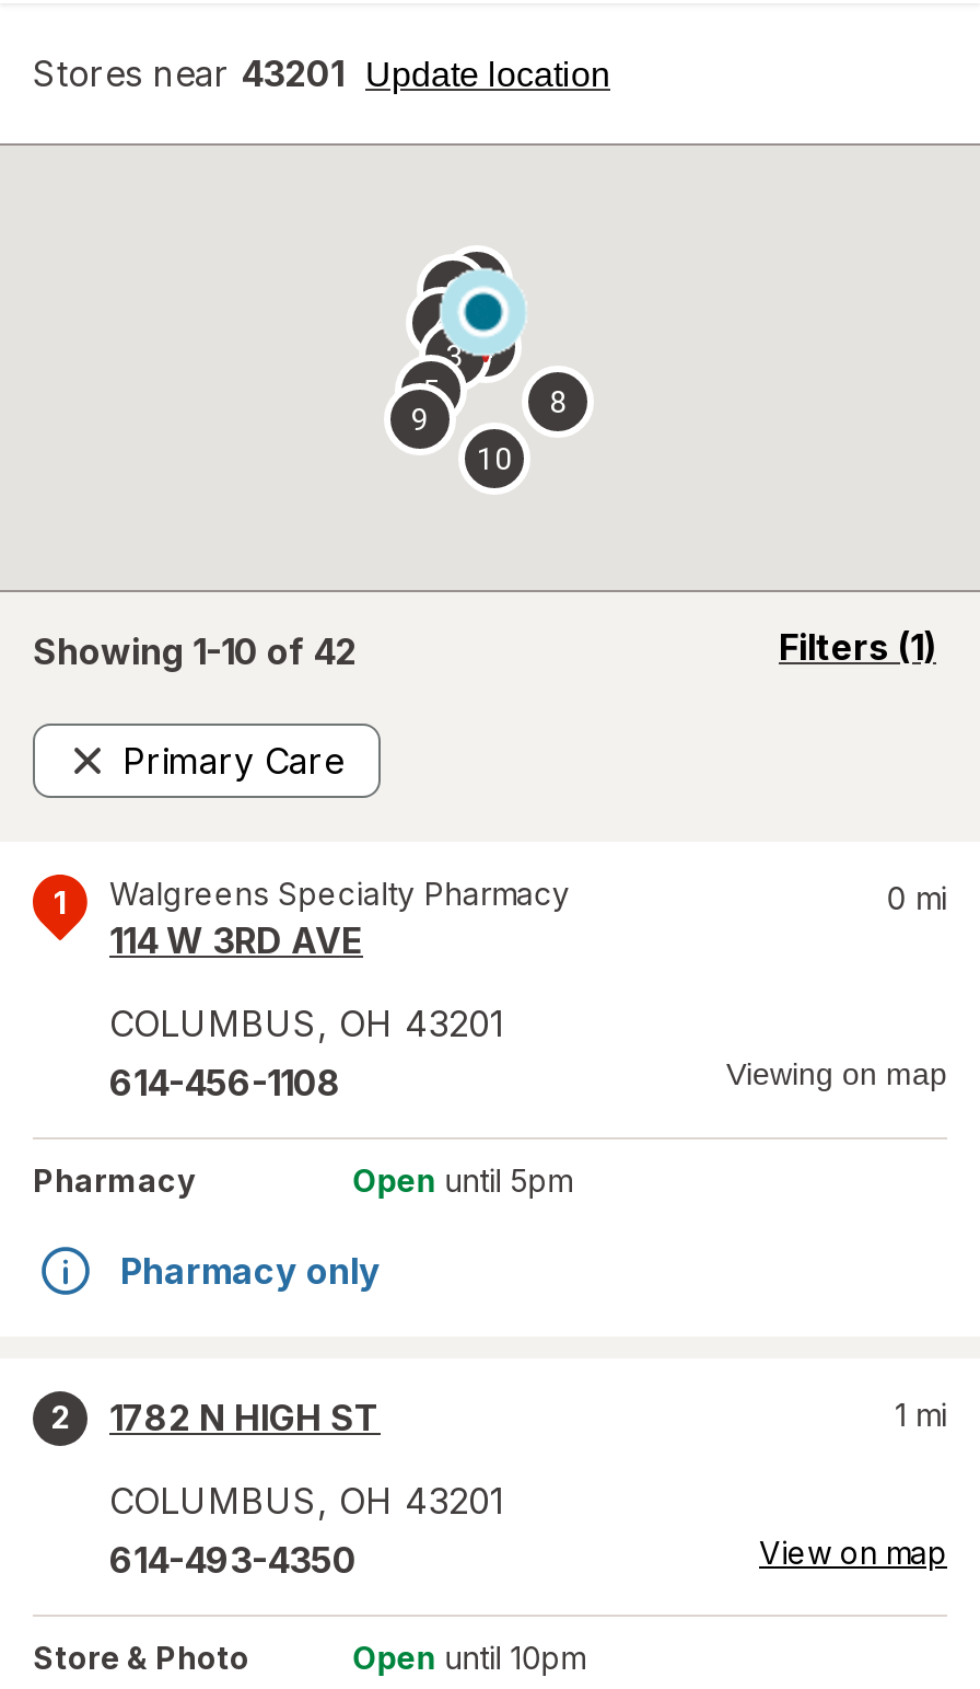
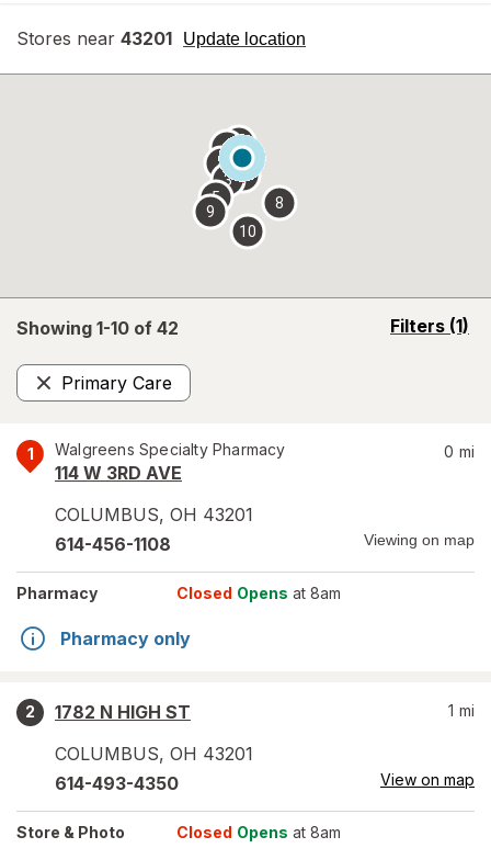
- Open until 5pm
+ Closed Opens at 8am

- Open until 10pm
+ Closed Opens at 8am
